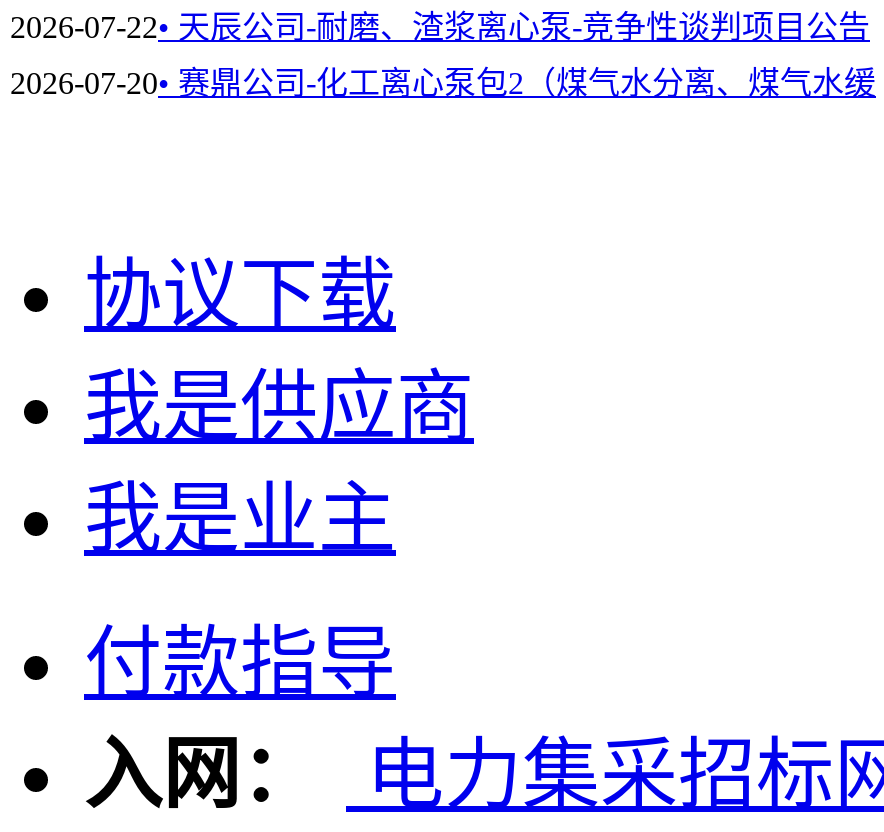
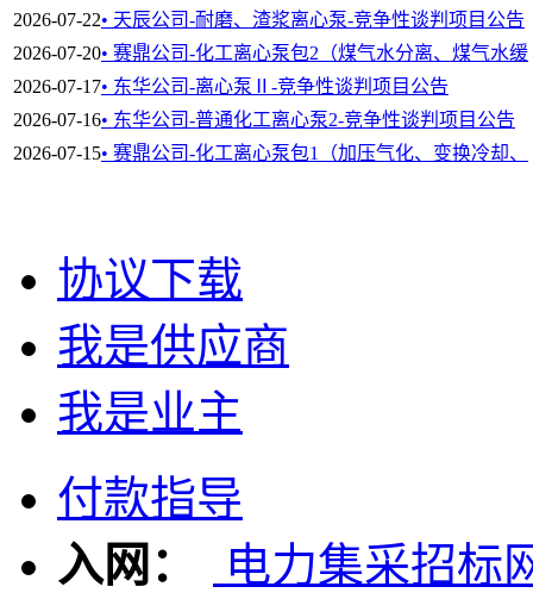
+ 2026-07-17• 东华公司-离心泵Ⅱ-竞争性谈判项目公告
+ 2026-07-16• 东华公司-普通化工离心泵2-竞争性谈判项目公告
+ 2026-07-15• 赛鼎公司-化工离心泵包1（加压气化、变换冷却、
